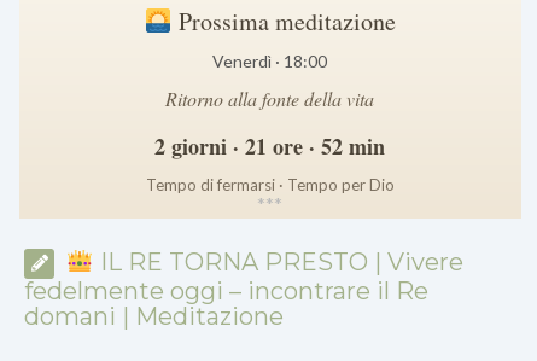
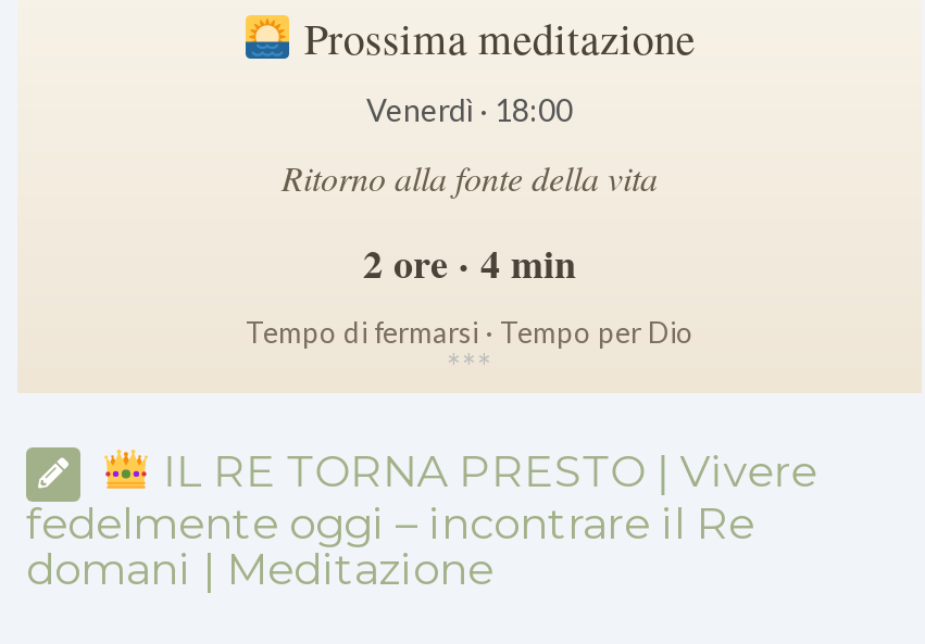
- 2 giorni · 21 ore · 52 min
+ 2 ore · 4 min
